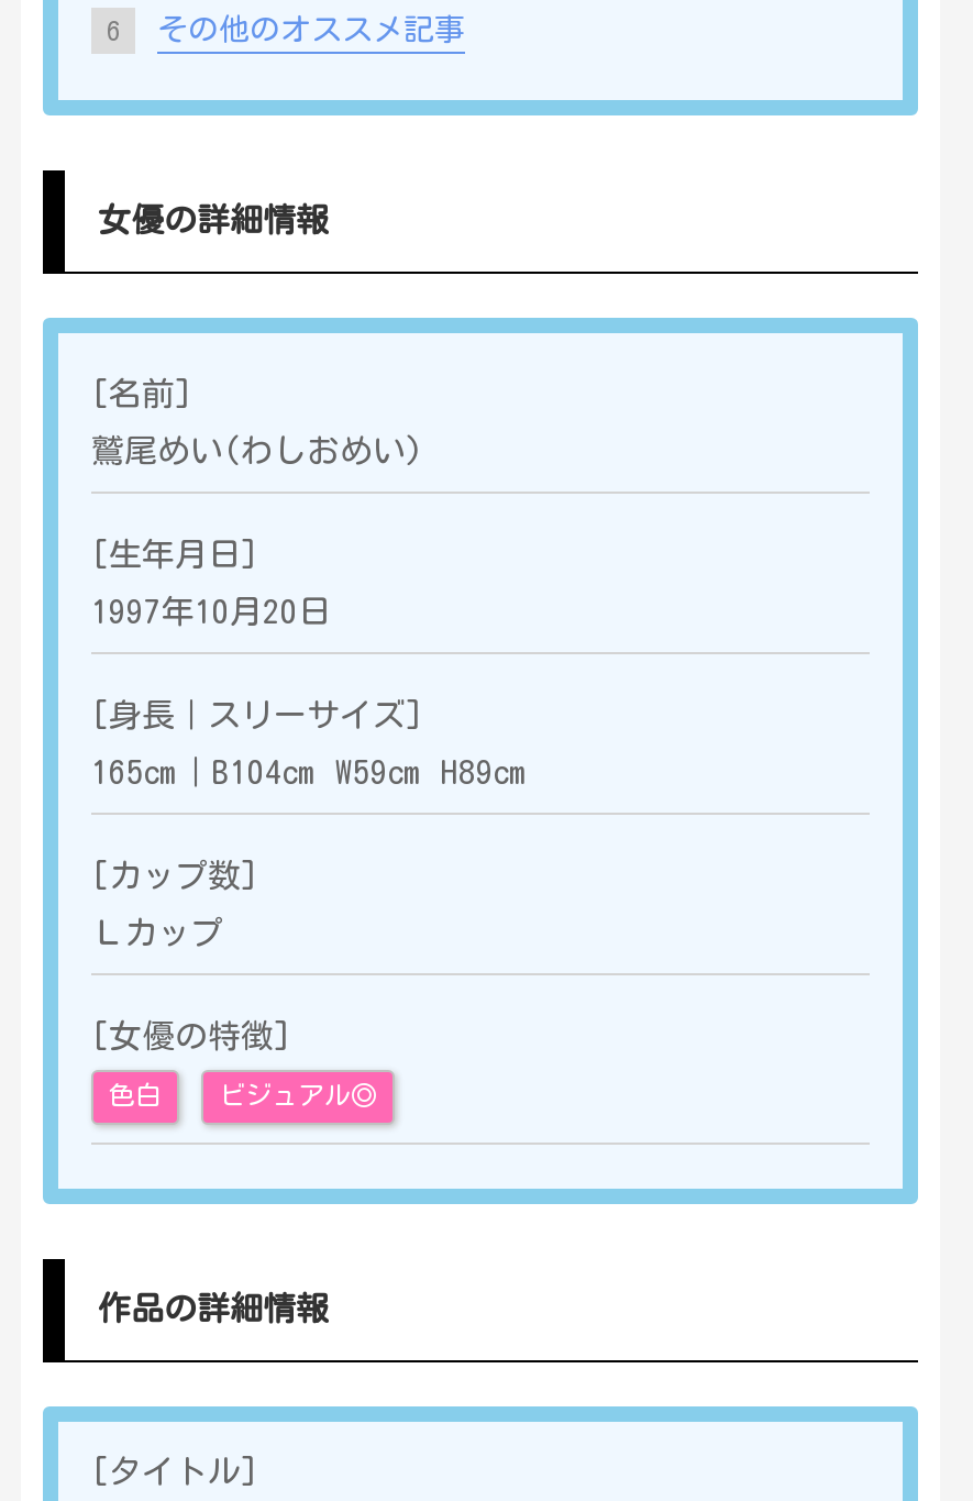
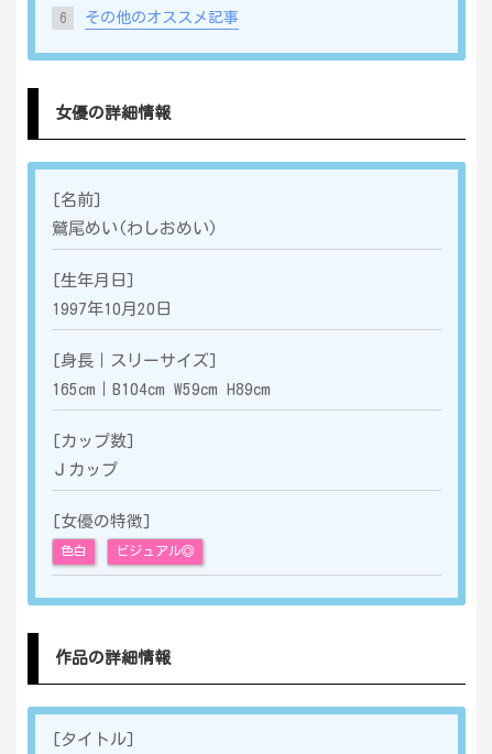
- Ｌカップ
+ Ｊカップ
